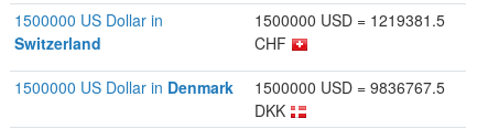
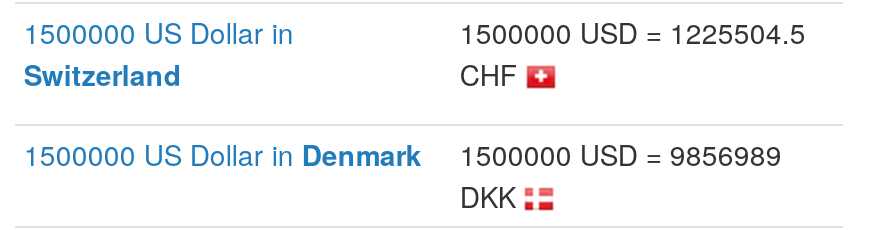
- 1500000 USD = 1219381.5
+ 1500000 USD = 1225504.5

- 1500000 US Dollar in Denmark 1500000 USD = 9836767.5
+ 1500000 US Dollar in Denmark 1500000 USD = 9856989
